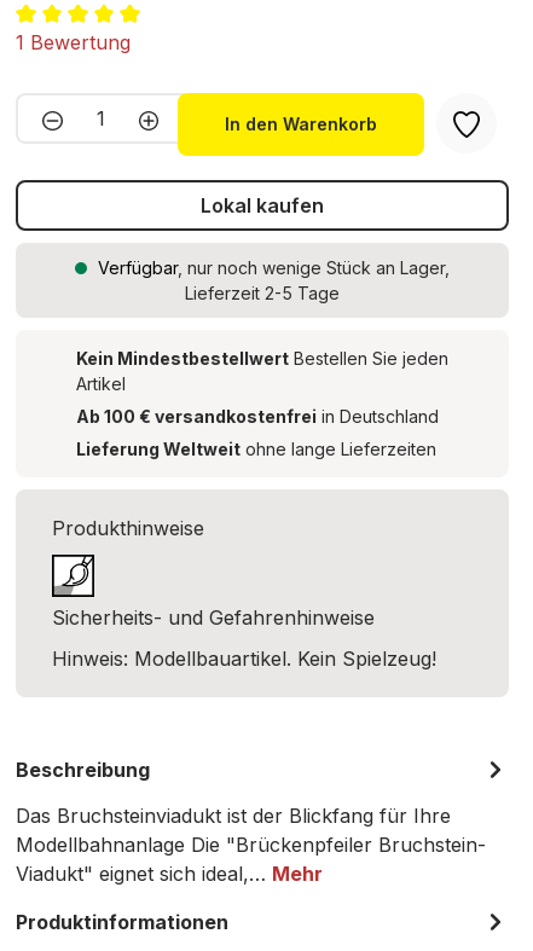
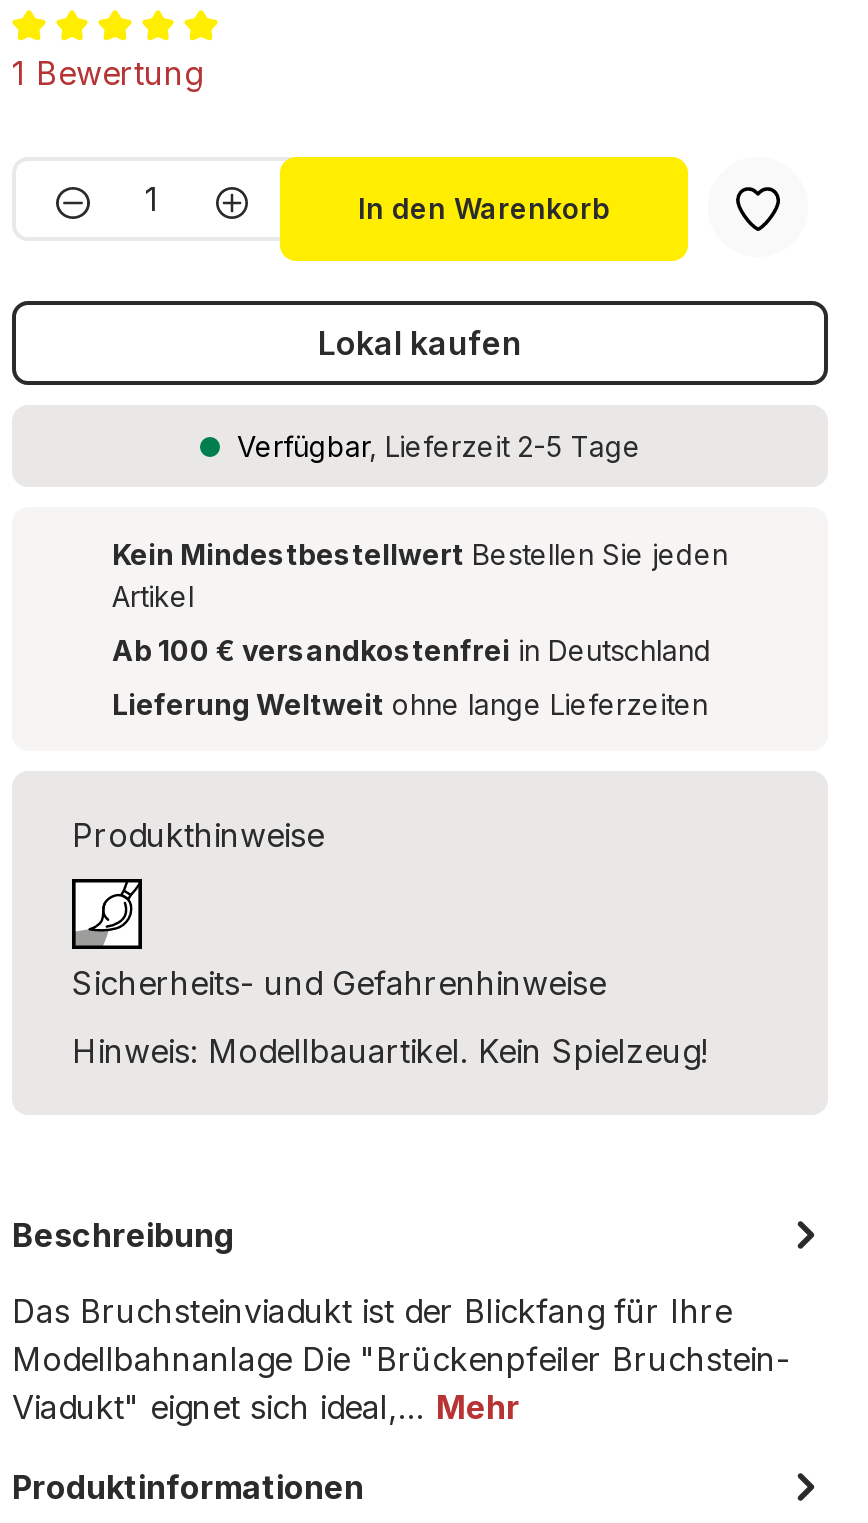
- Verfügbar, nur noch wenige Stück an Lager,
- Lieferzeit 2-5 Tage
+ Verfügbar, Lieferzeit 2-5 Tage
